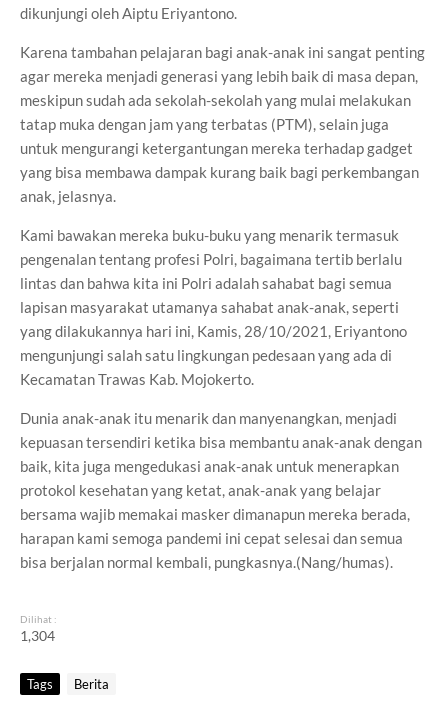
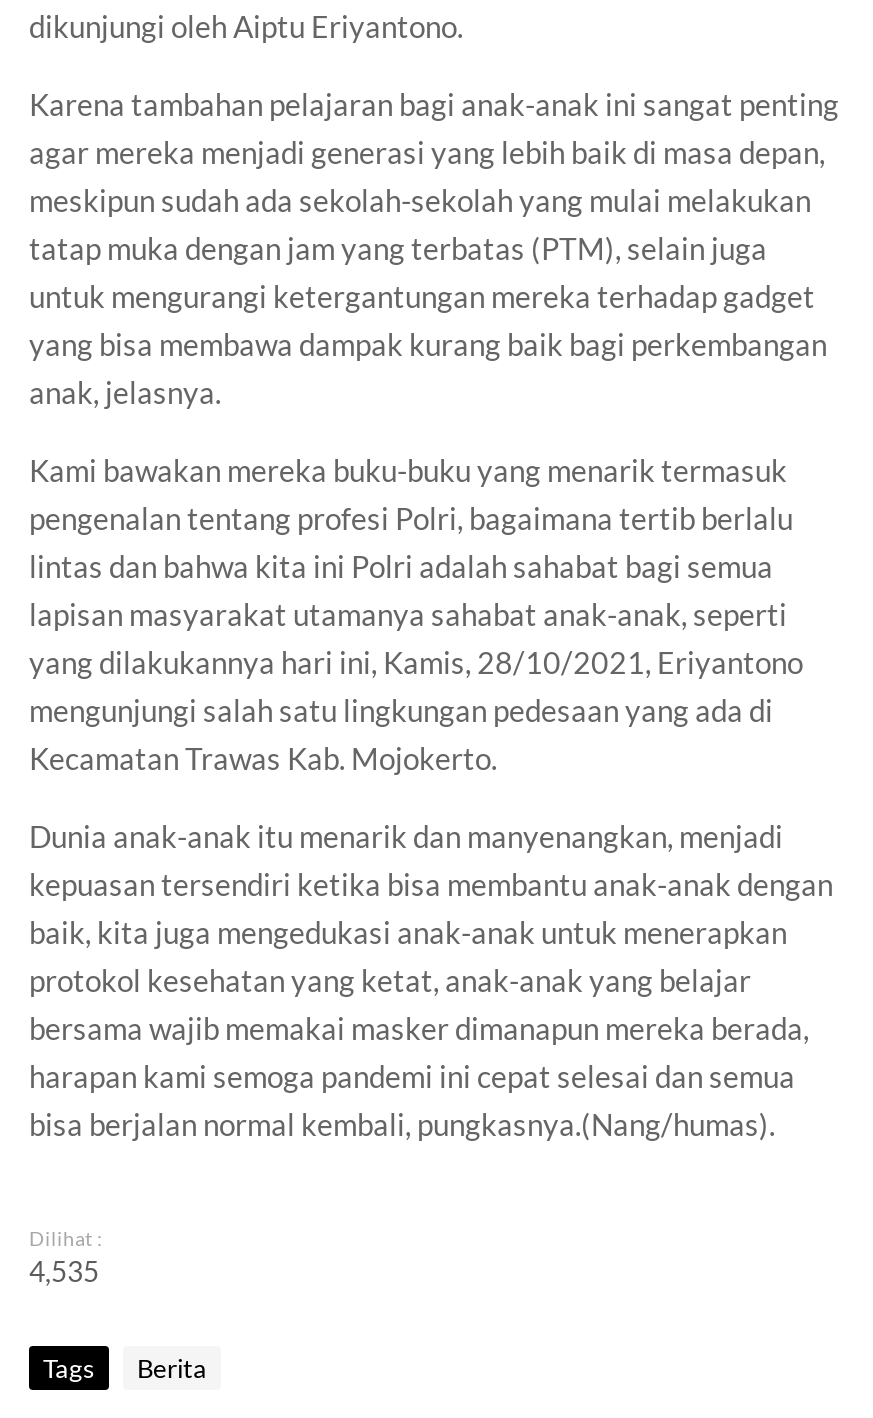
- 1,304
+ 4,535
